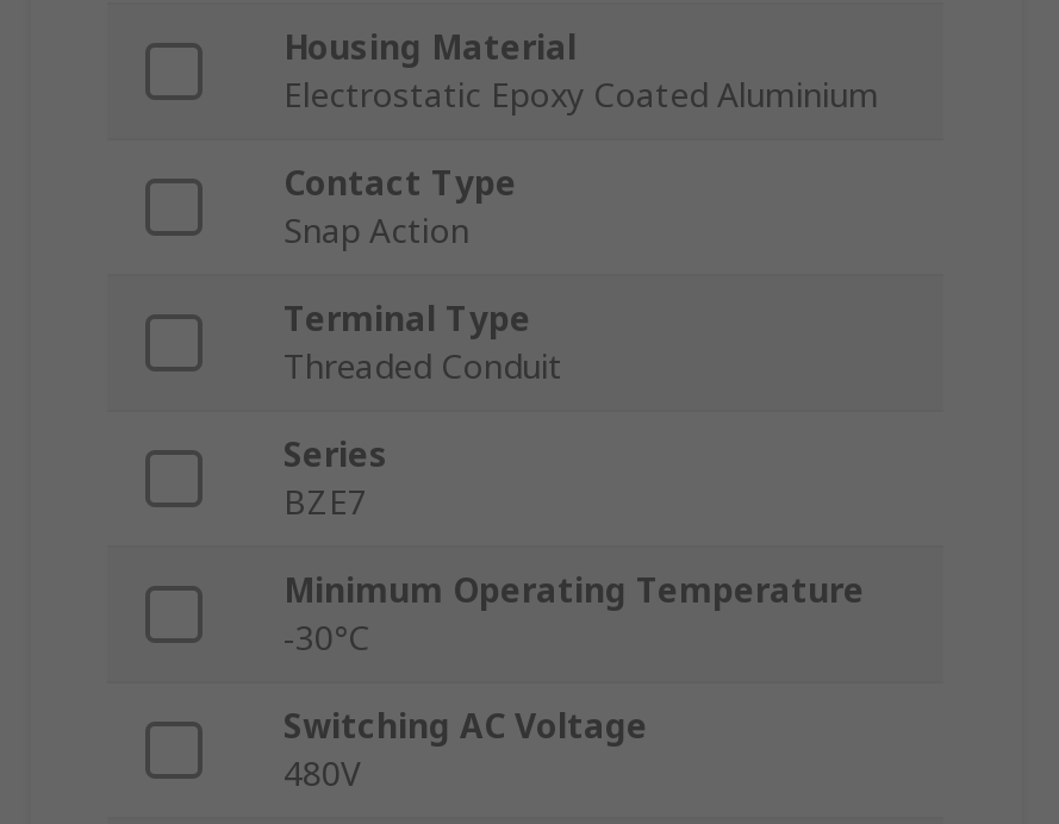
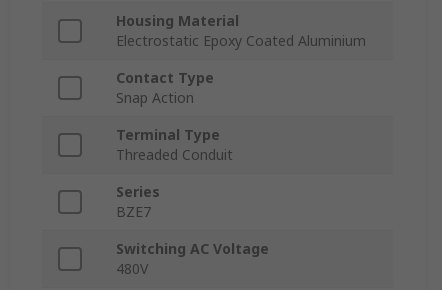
- Minimum Operating Temperature
- -30°C
